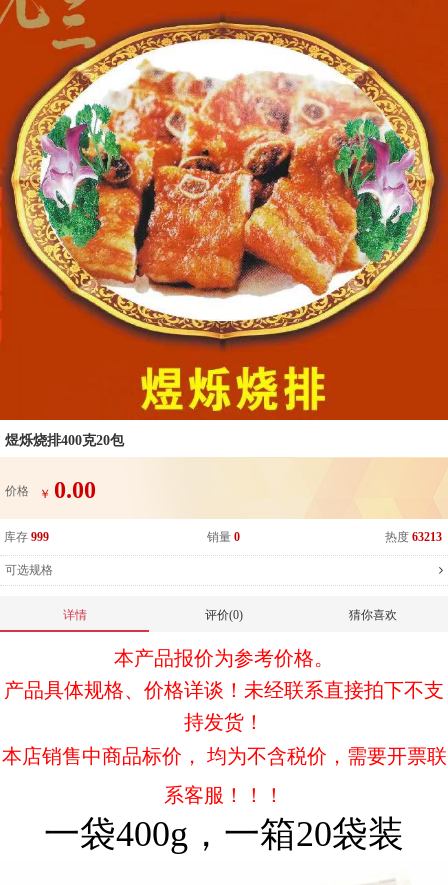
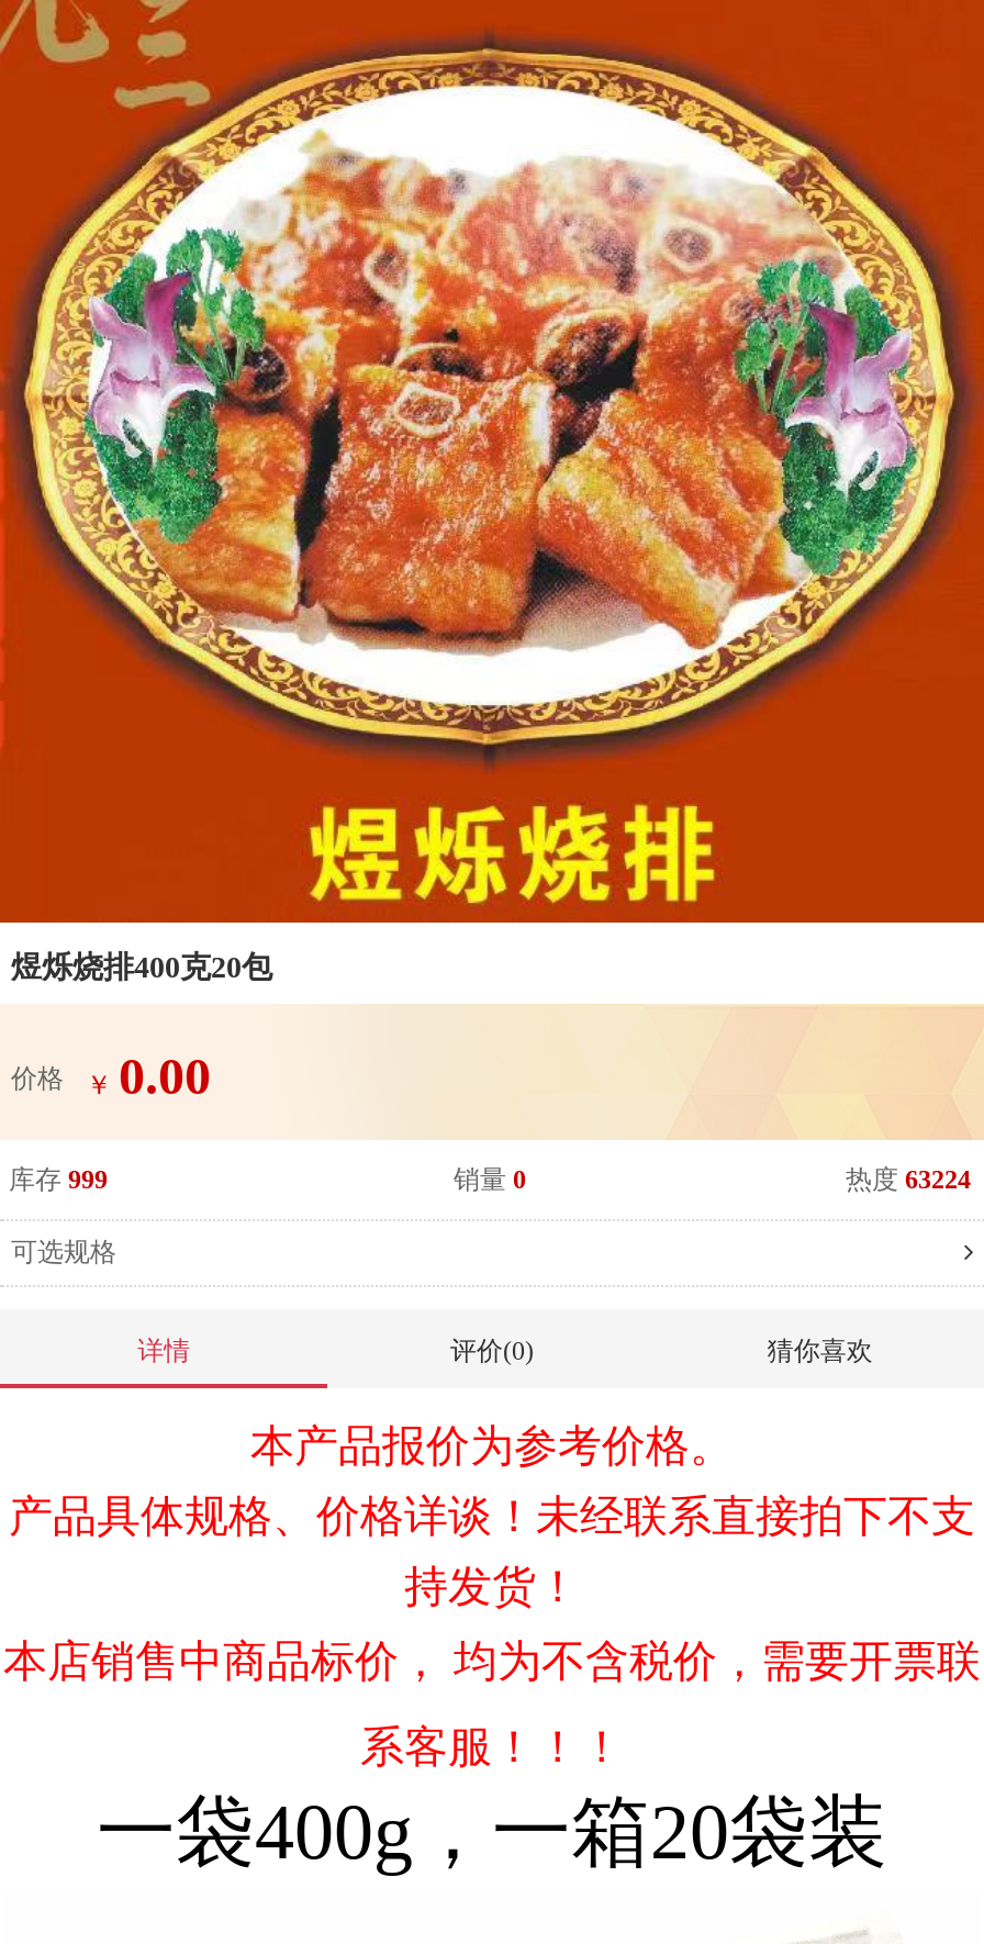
- 热度 63213
+ 热度 63224
